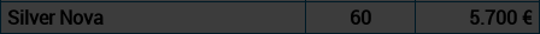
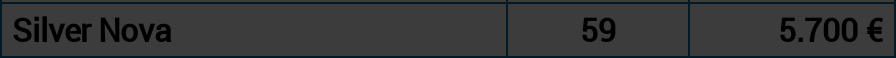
- 60
+ 59
